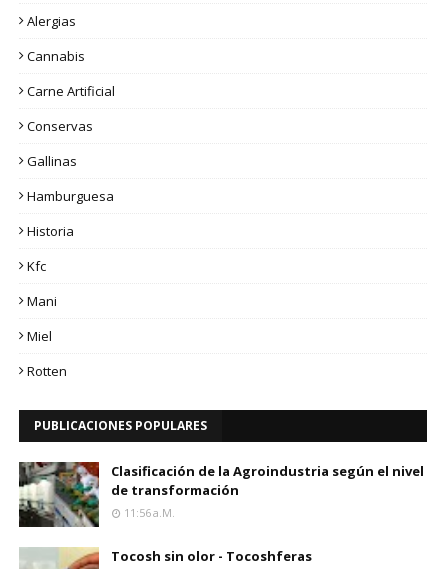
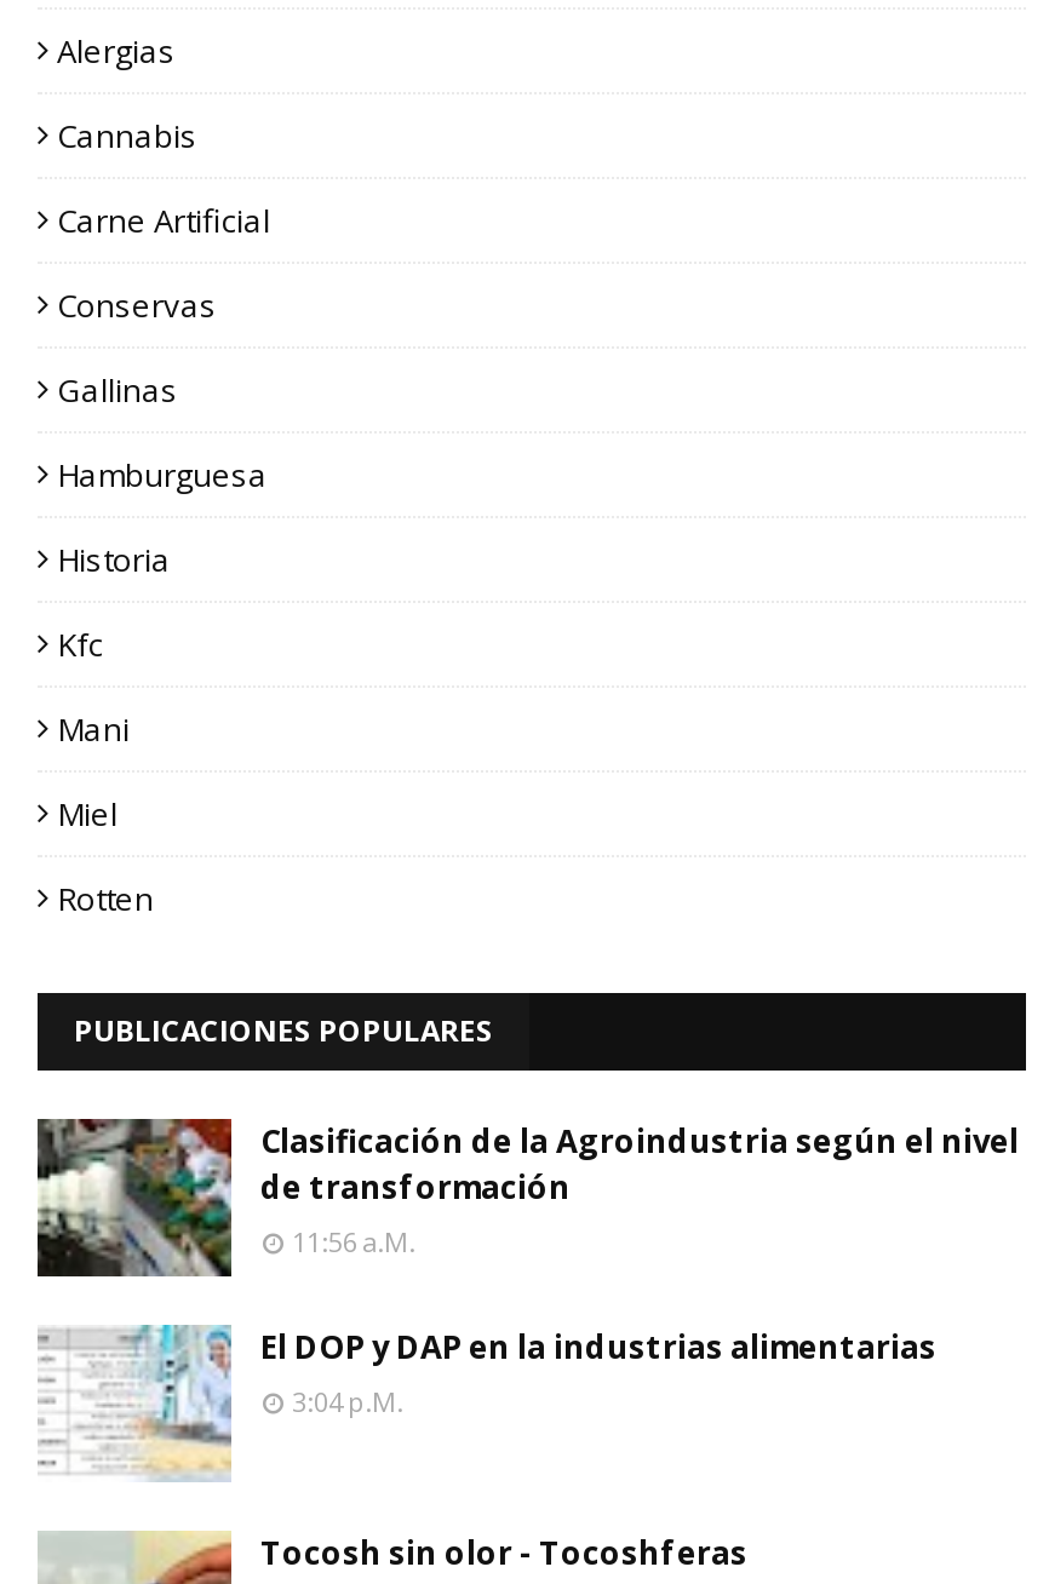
+ [image]
+ El DOP y DAP en la industrias alimentarias
+ 3:04 P.m.
